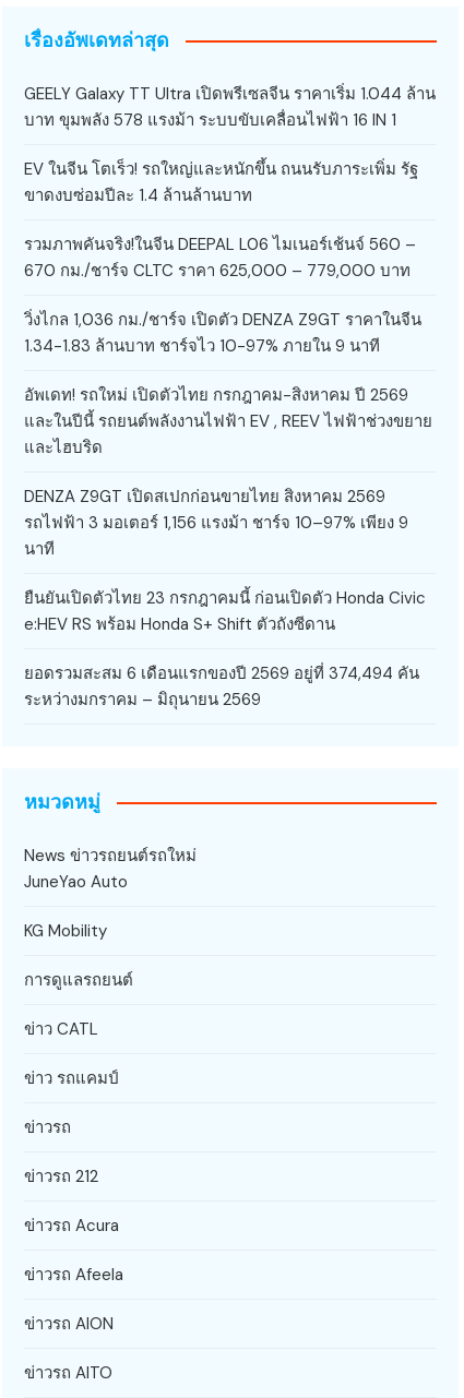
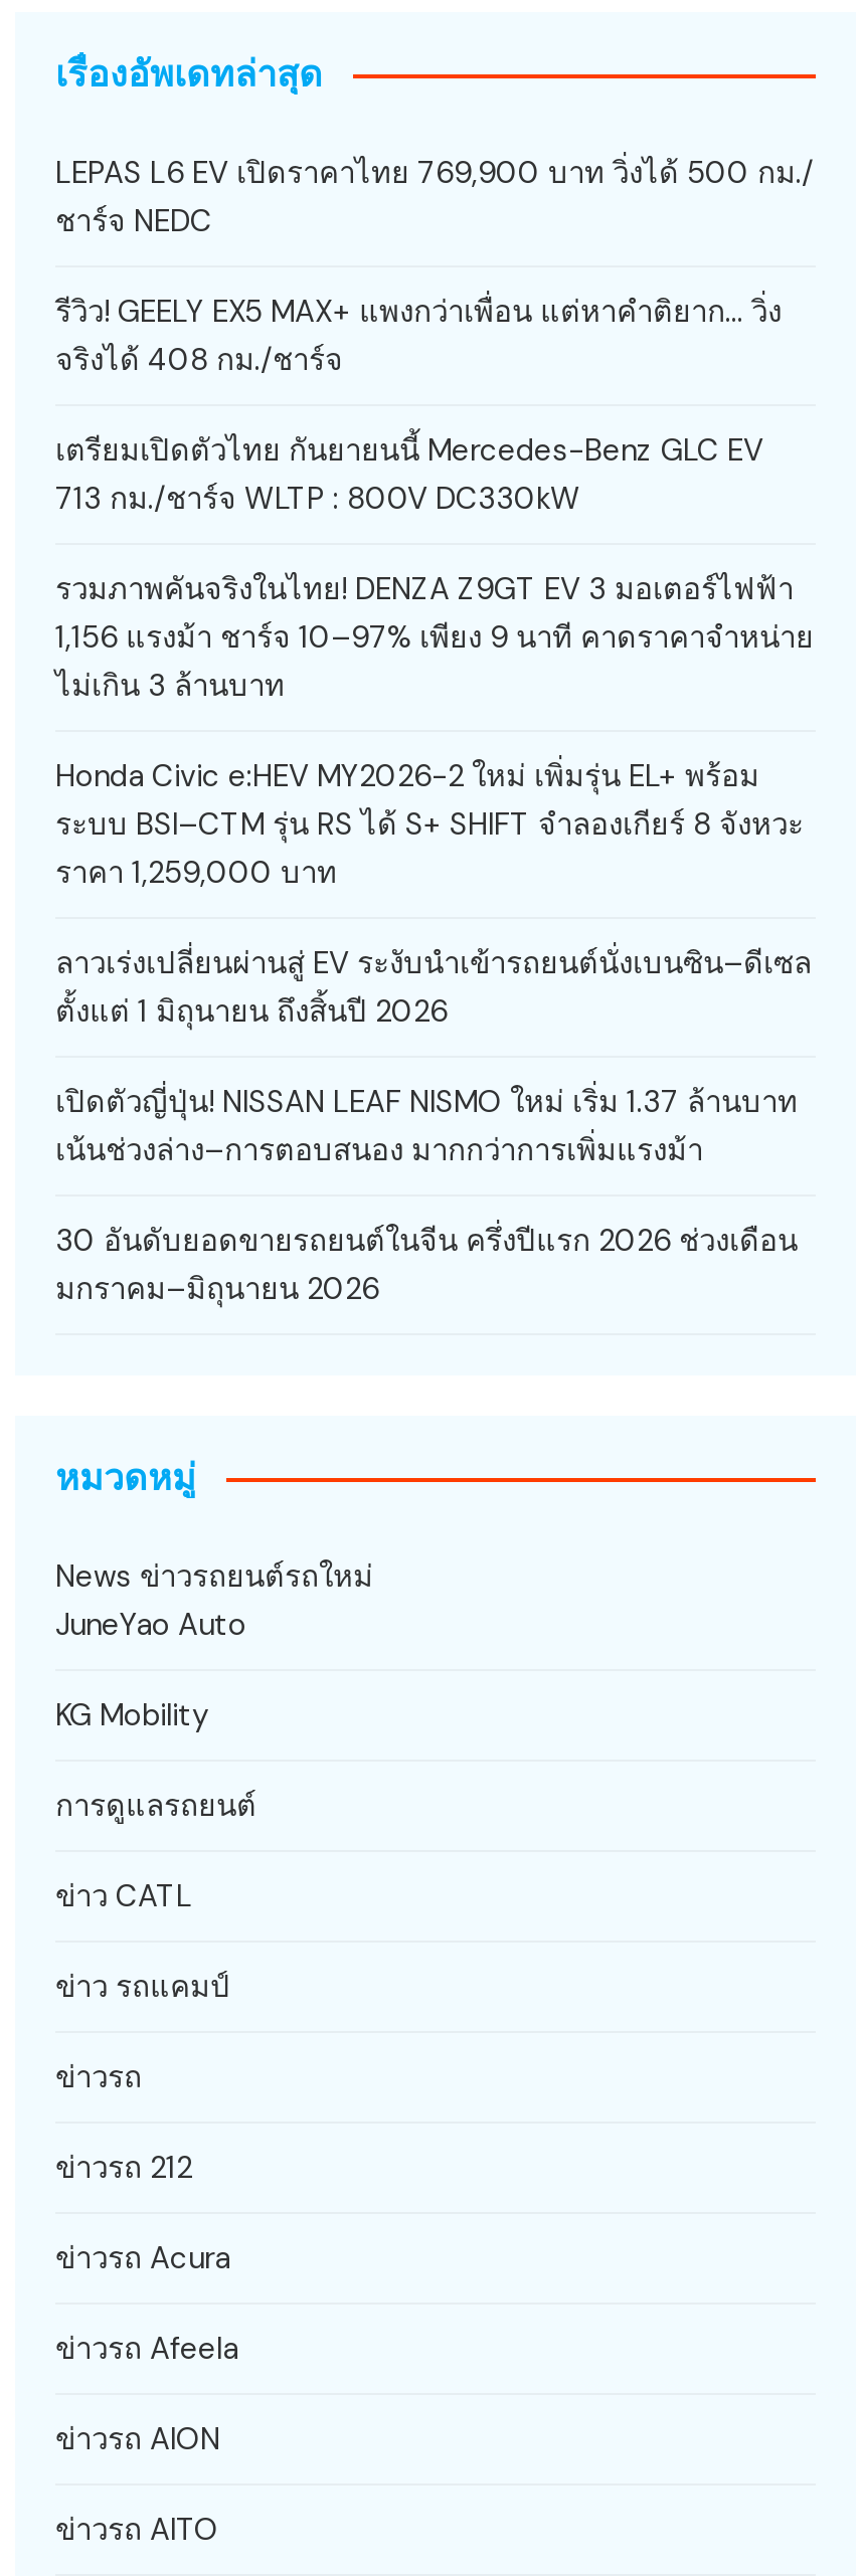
- GEELY Galaxy TT Ultra เปิดพรีเซลจีน ราคาเริ่ม 1.044 ล้าน
- บาท ขุมพลัง 578 แรงม้า ระบบขับเคลื่อนไฟฟ้า 16 IN 1
+ LEPAS L6 EV เปิดราคาไทย 769,900 บาท วิ่งได้ 500 กม./
+ ชาร์จ NEDC

- EV ในจีน โตเร็ว! รถใหญ่และหนักขึ้น ถนนรับภาระเพิ่ม รัฐ
- ขาดงบซ่อมปีละ 1.4 ล้านล้านบาท
+ รีวิว! GEELY EX5 MAX+ แพงกว่าเพื่อน แต่หาคำติยาก… วิ่ง
+ จริงได้ 408 กม./ชาร์จ

- รวมภาพคันจริง!ในจีน DEEPAL L06 ไมเนอร์เช้นจ์ 560 –
- 670 กม./ชาร์จ CLTC ราคา 625,000 – 779,000 บาท
+ เตรียมเปิดตัวไทย กันยายนนี้ Mercedes-Benz GLC EV
+ 713 กม./ชาร์จ WLTP : 800V DC330kW

- วิ่งไกล 1,036 กม./ชาร์จ เปิดตัว DENZA Z9GT ราคาในจีน
- 1.34-1.83 ล้านบาท ชาร์จไว 10-97% ภายใน 9 นาที
+ รวมภาพคันจริงในไทย! DENZA Z9GT EV 3 มอเตอร์ไฟฟ้า
+ 1,156 แรงม้า ชาร์จ 10–97% เพียง 9 นาที คาดราคาจำหน่าย
+ ไม่เกิน 3 ล้านบาท

- อัพเดท! รถใหม่ เปิดตัวไทย กรกฎาคม-สิงหาคม ปี 2569
- และในปีนี้ รถยนต์พลังงานไฟฟ้า EV , REEV ไฟฟ้าช่วงขยาย
- และไฮบริด
+ Honda Civic e:HEV MY2026-2 ใหม่ เพิ่มรุ่น EL+ พร้อม
+ ระบบ BSI–CTM รุ่น RS ได้ S+ SHIFT จำลองเกียร์ 8 จังหวะ
+ ราคา 1,259,000 บาท

- DENZA Z9GT เปิดสเปกก่อนขายไทย สิงหาคม 2569
- รถไฟฟ้า 3 มอเตอร์ 1,156 แรงม้า ชาร์จ 10–97% เพียง 9
- นาที
+ ลาวเร่งเปลี่ยนผ่านสู่ EV ระงับนำเข้ารถยนต์นั่งเบนซิน–ดีเซล
+ ตั้งแต่ 1 มิถุนายน ถึงสิ้นปี 2026

- ยืนยันเปิดตัวไทย 23 กรกฎาคมนี้ ก่อนเปิดตัว Honda Civic
- e:HEV RS พร้อม Honda S+ Shift ตัวถังซีดาน
+ เปิดตัวญี่ปุ่น! NISSAN LEAF NISMO ใหม่ เริ่ม 1.37 ล้านบาท
+ เน้นช่วงล่าง–การตอบสนอง มากกว่าการเพิ่มแรงม้า

- ยอดรวมสะสม 6 เดือนแรกของปี 2569 อยู่ที่ 374,494 คัน
- ระหว่างมกราคม – มิถุนายน 2569
+ 30 อันดับยอดขายรถยนต์ในจีน ครึ่งปีแรก 2026 ช่วงเดือน
+ มกราคม–มิถุนายน 2026
